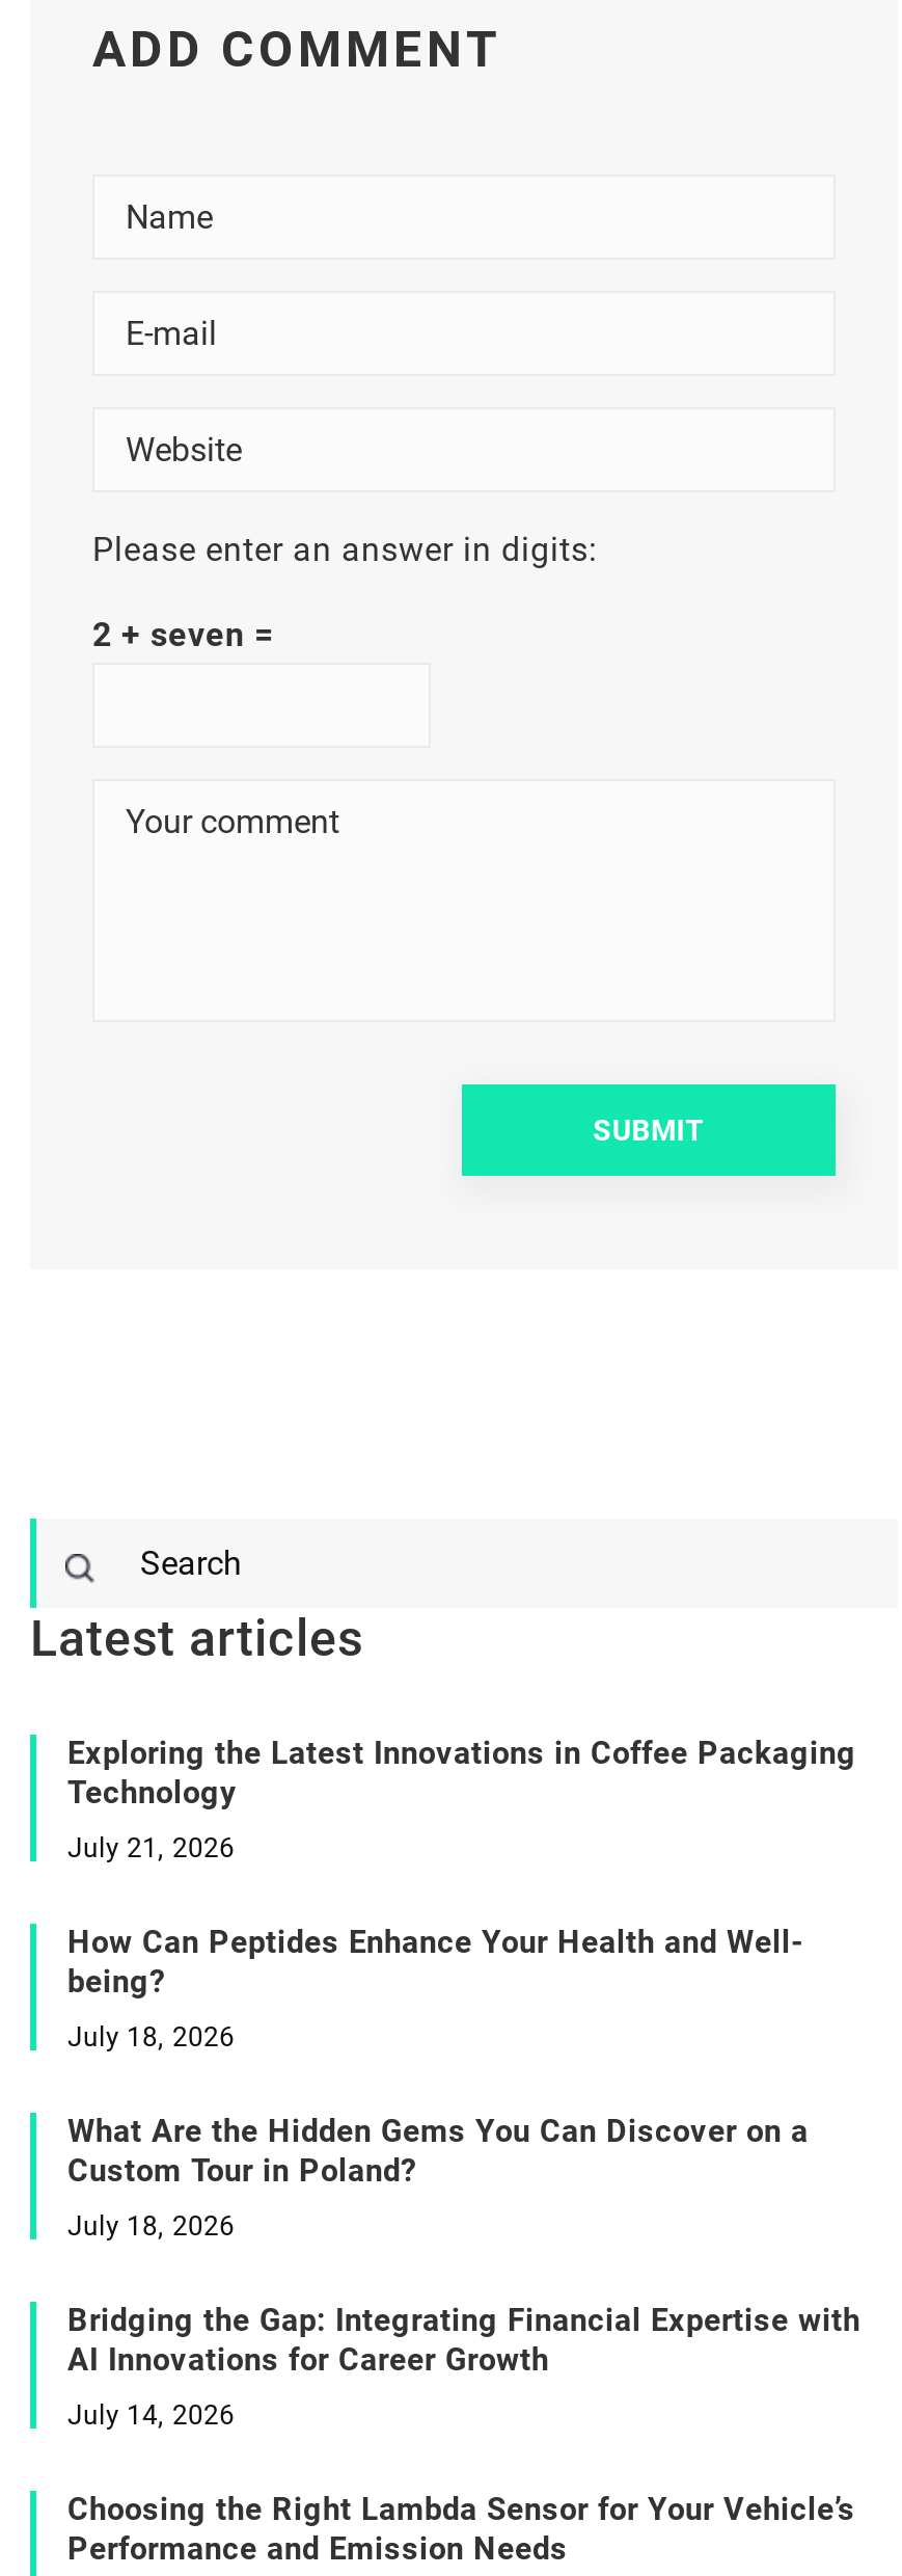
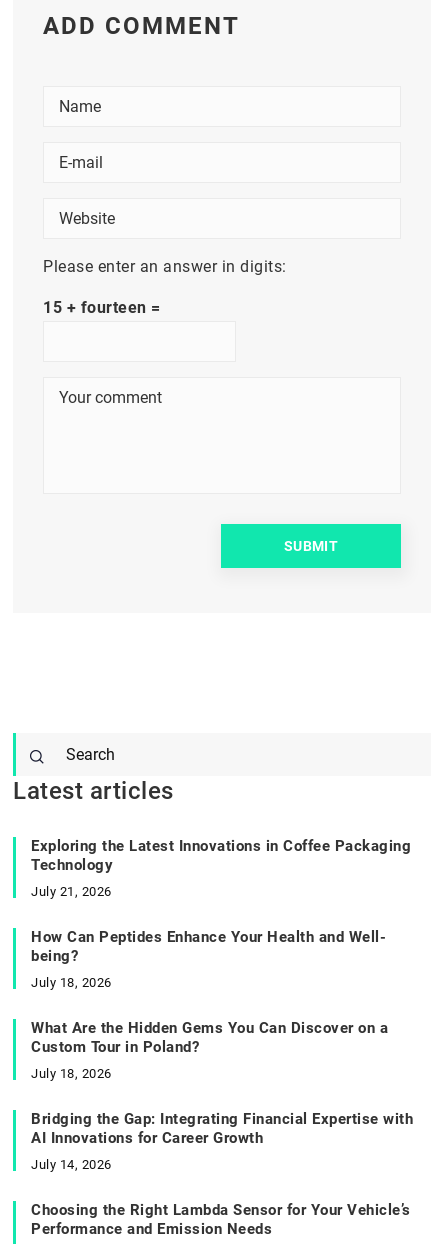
- 2 + seven =
+ 15 + fourteen =
